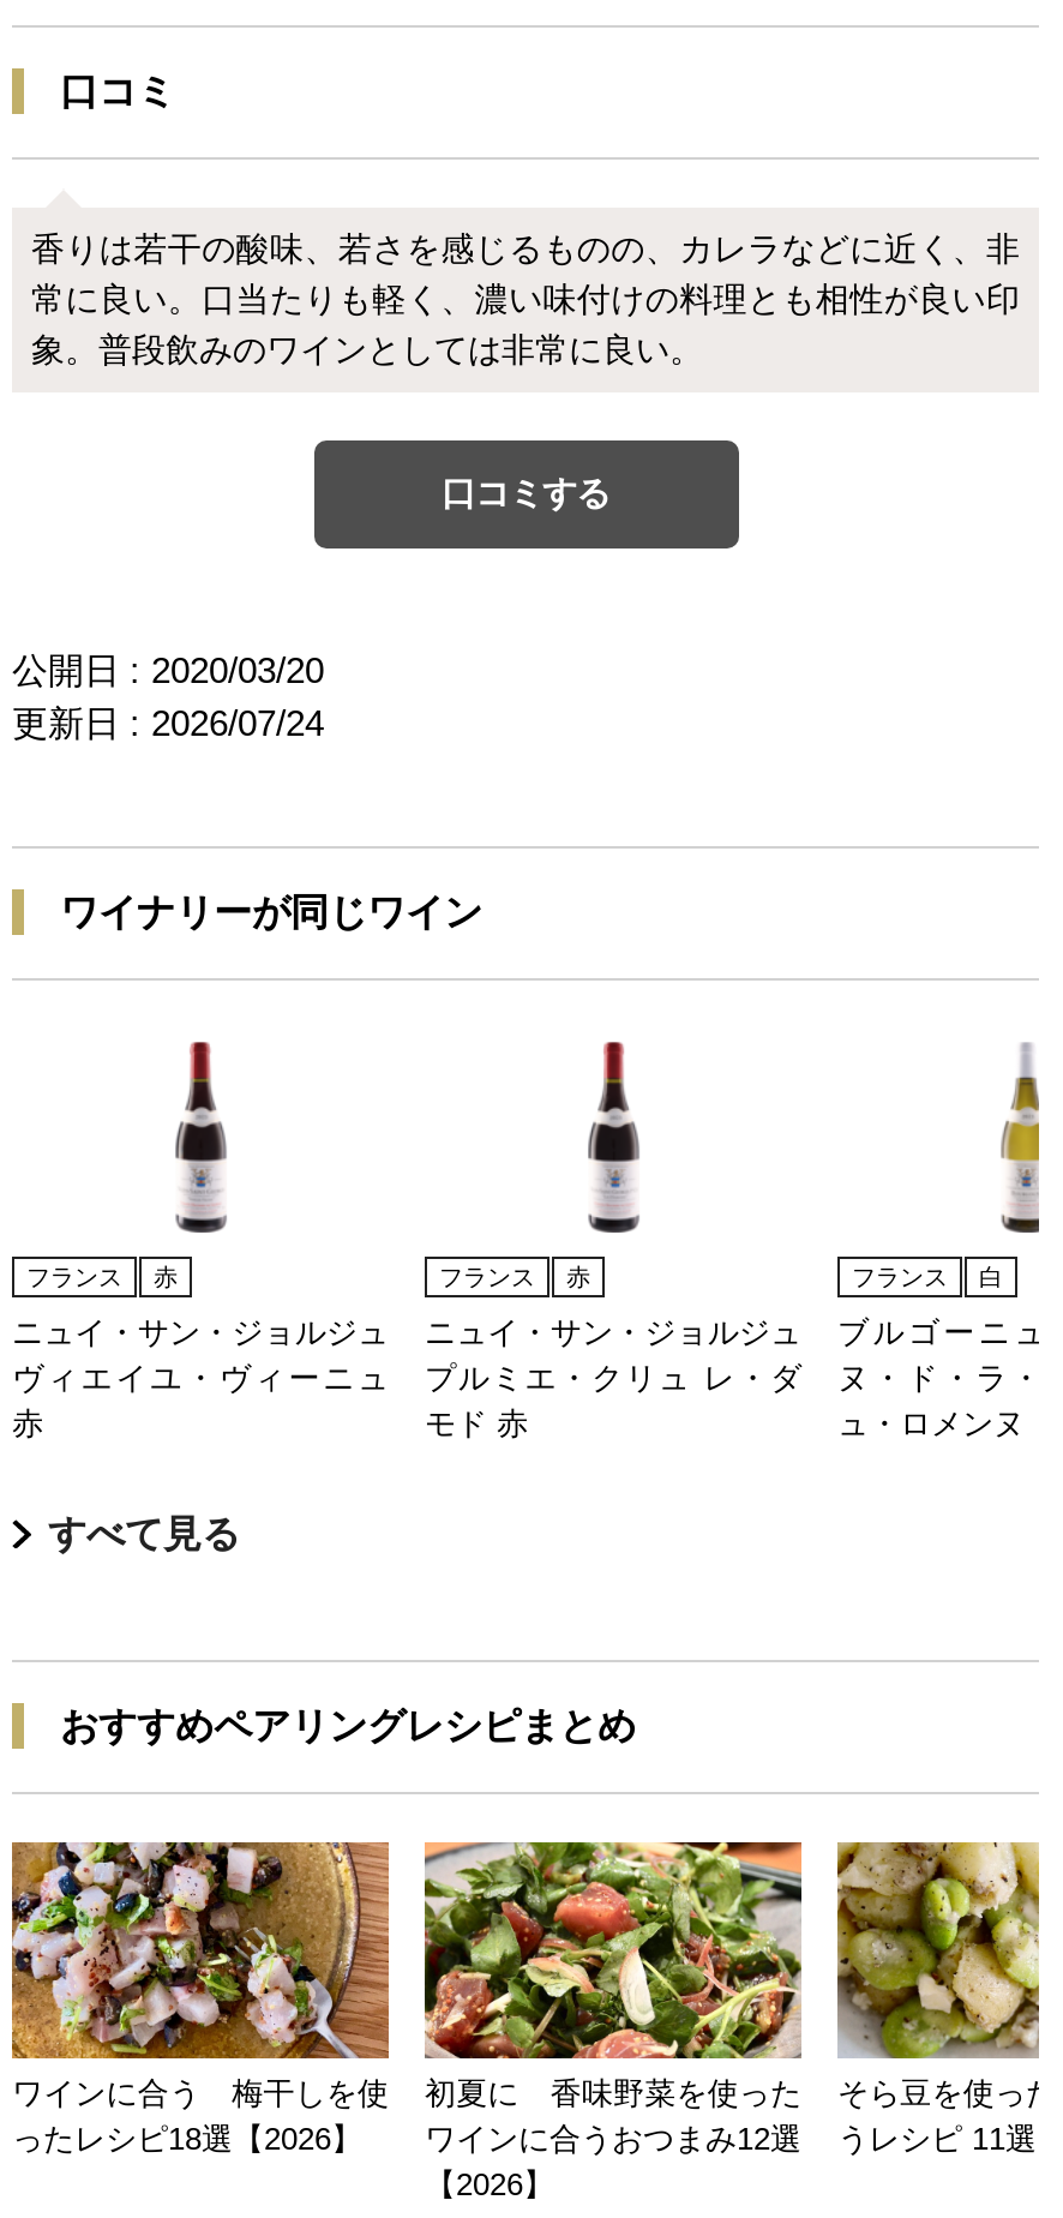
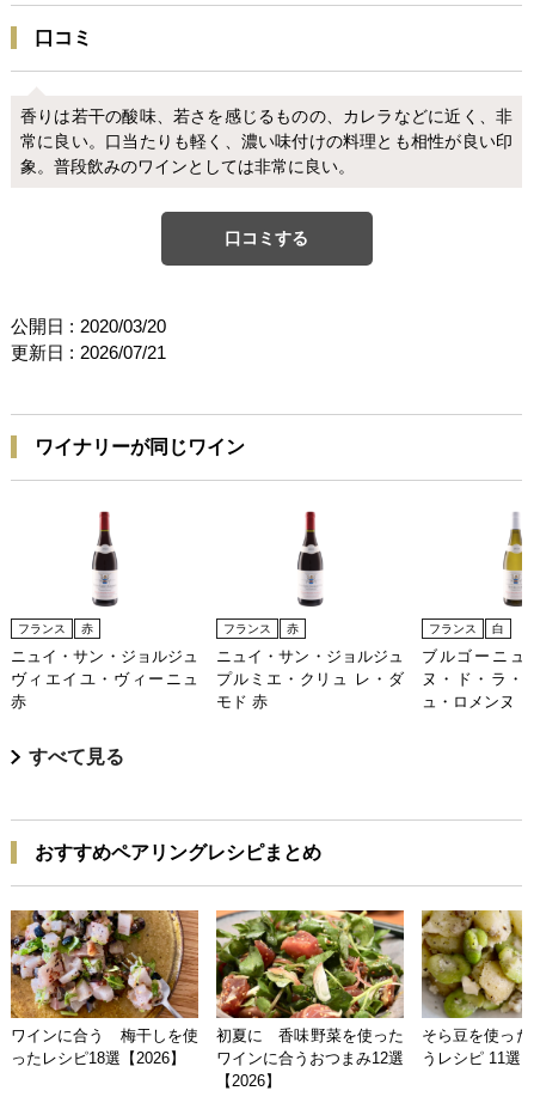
- 更新日 : 2026/07/24
+ 更新日 : 2026/07/21
